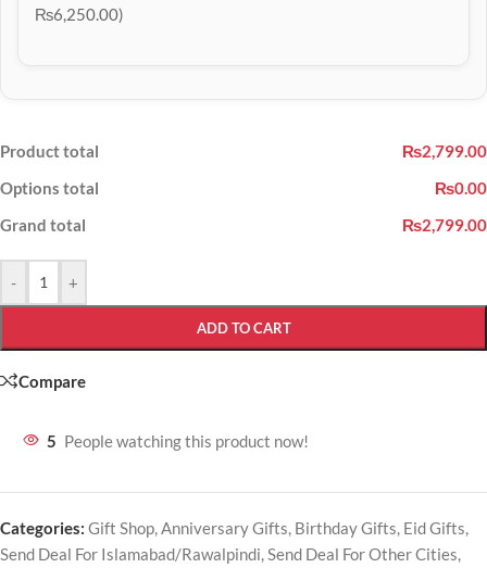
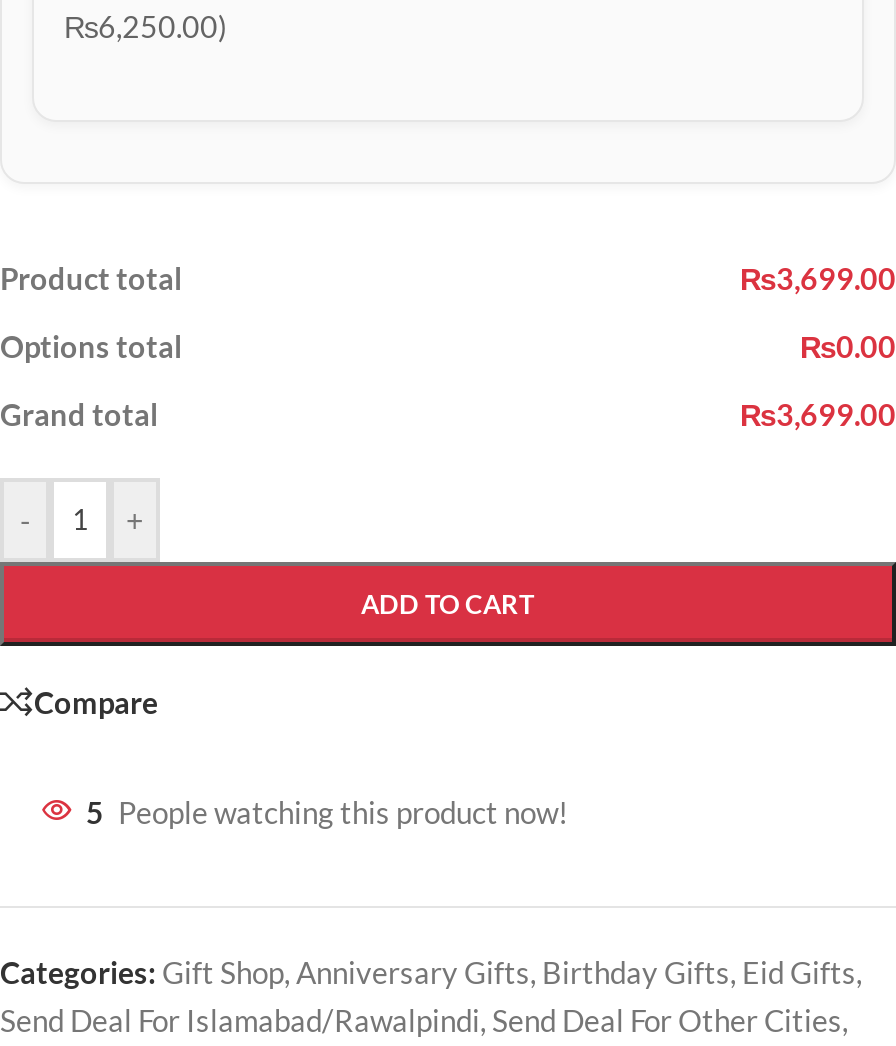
- ₨2,799.00
+ ₨3,699.00

- ₨2,799.00
+ ₨3,699.00
